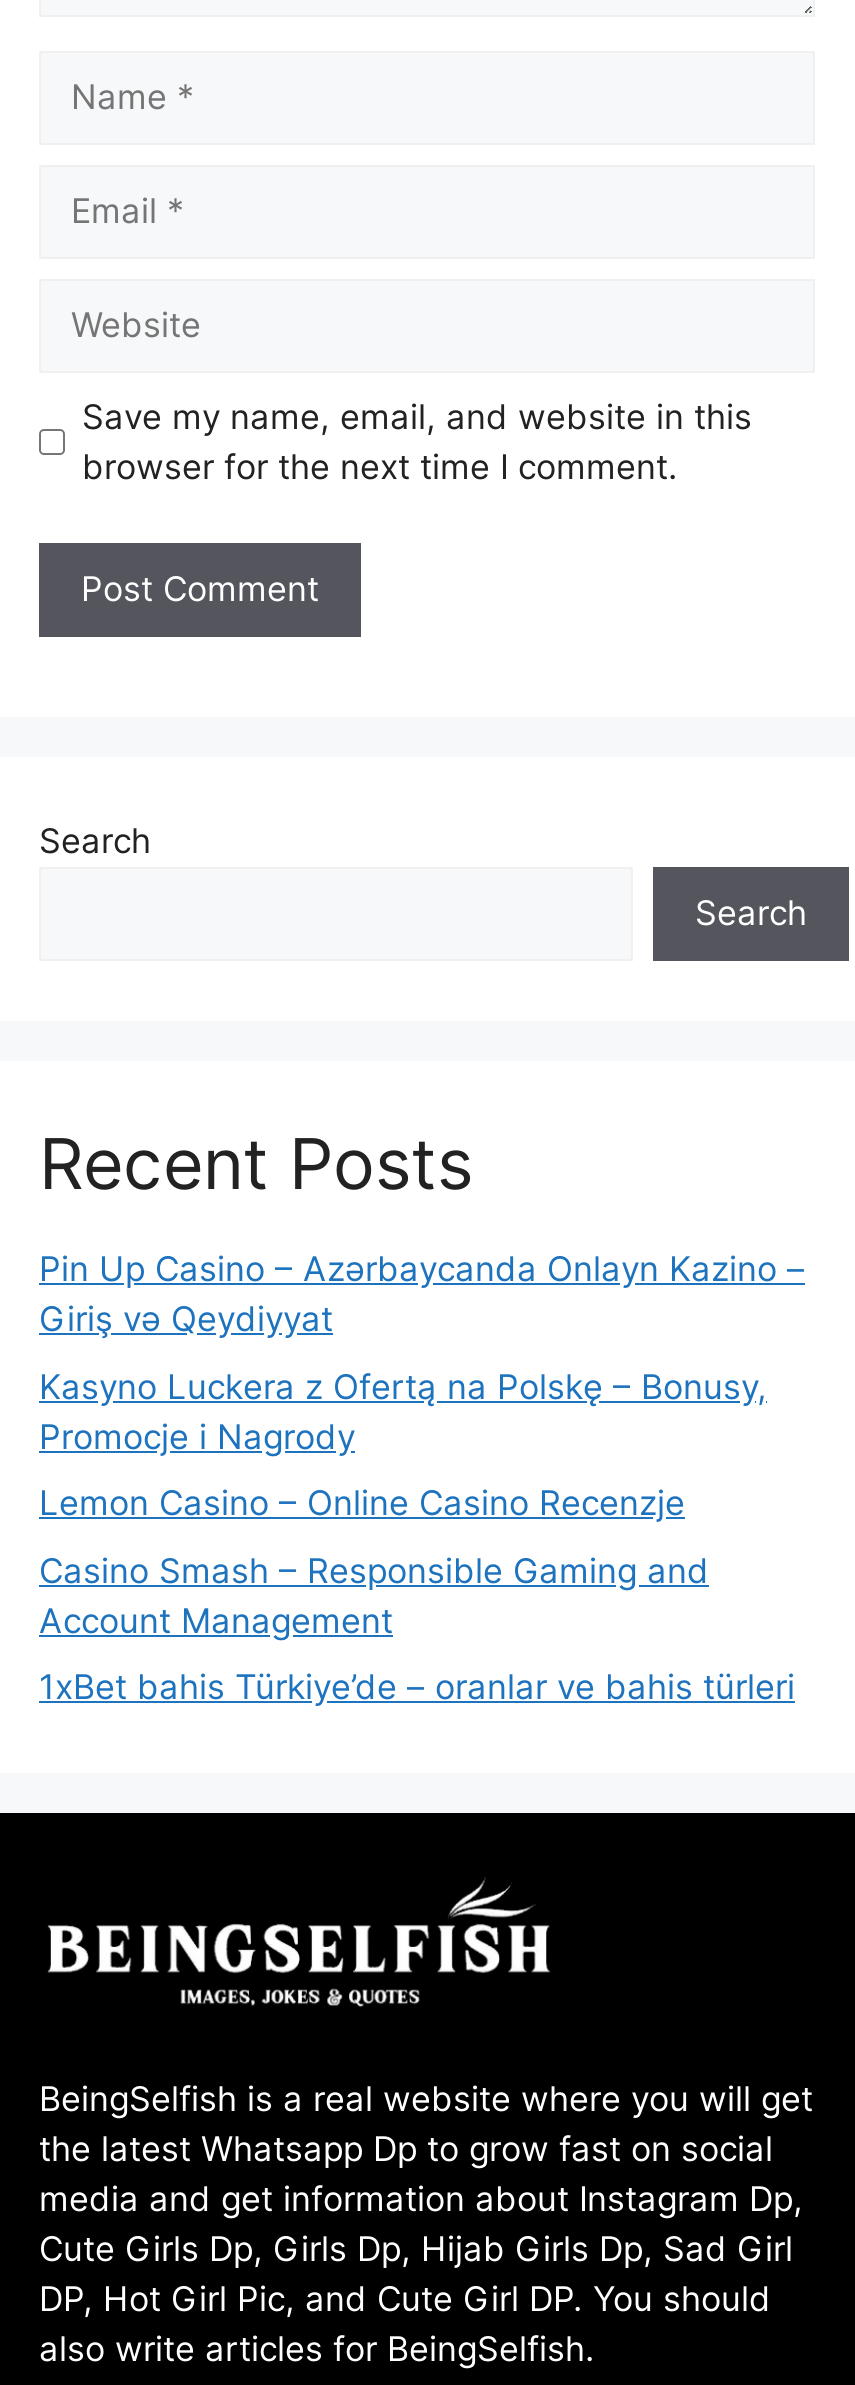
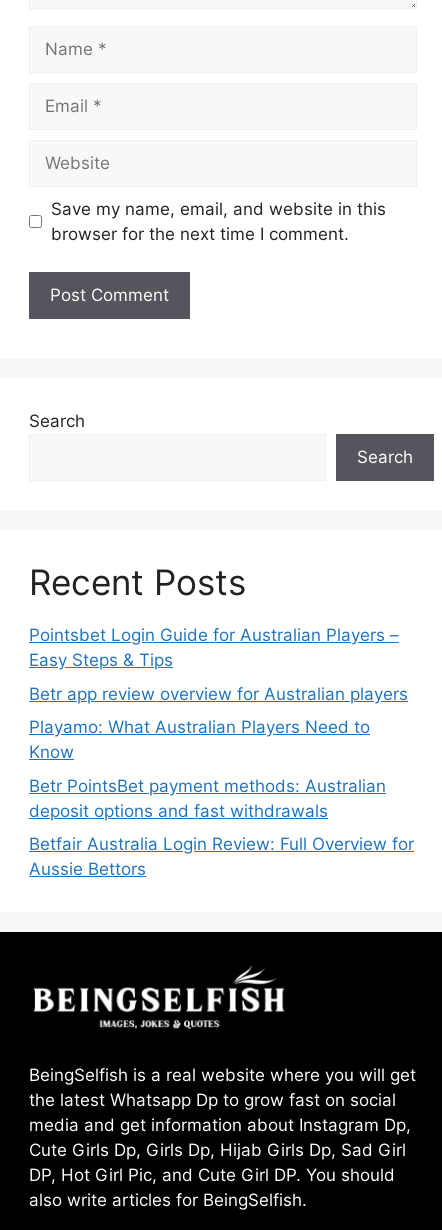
- Pin Up Casino – Azərbaycanda Onlayn Kazino –
- Giriş və Qeydiyyat
+ Pointsbet Login Guide for Australian Players –
+ Easy Steps & Tips

- Kasyno Luckera z Ofertą na Polskę – Bonusy,
- Promocje i Nagrody
+ Betr app review overview for Australian players

- Lemon Casino – Online Casino Recenzje
+ Playamo: What Australian Players Need to
+ Know

- Casino Smash – Responsible Gaming and
- Account Management
+ Betr PointsBet payment methods: Australian
+ deposit options and fast withdrawals

- 1xBet bahis Türkiye’de – oranlar ve bahis türleri
+ Betfair Australia Login Review: Full Overview for
+ Aussie Bettors
